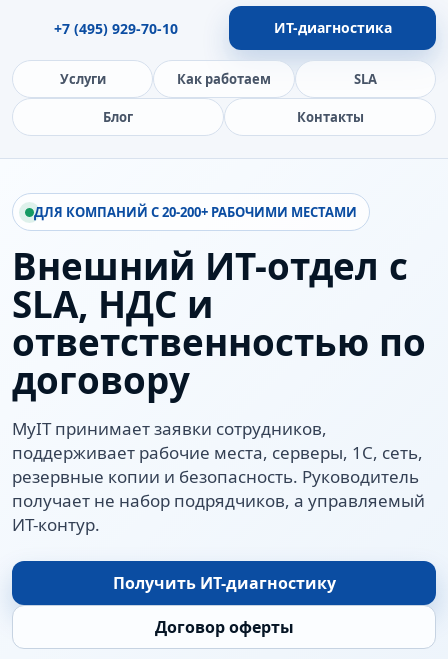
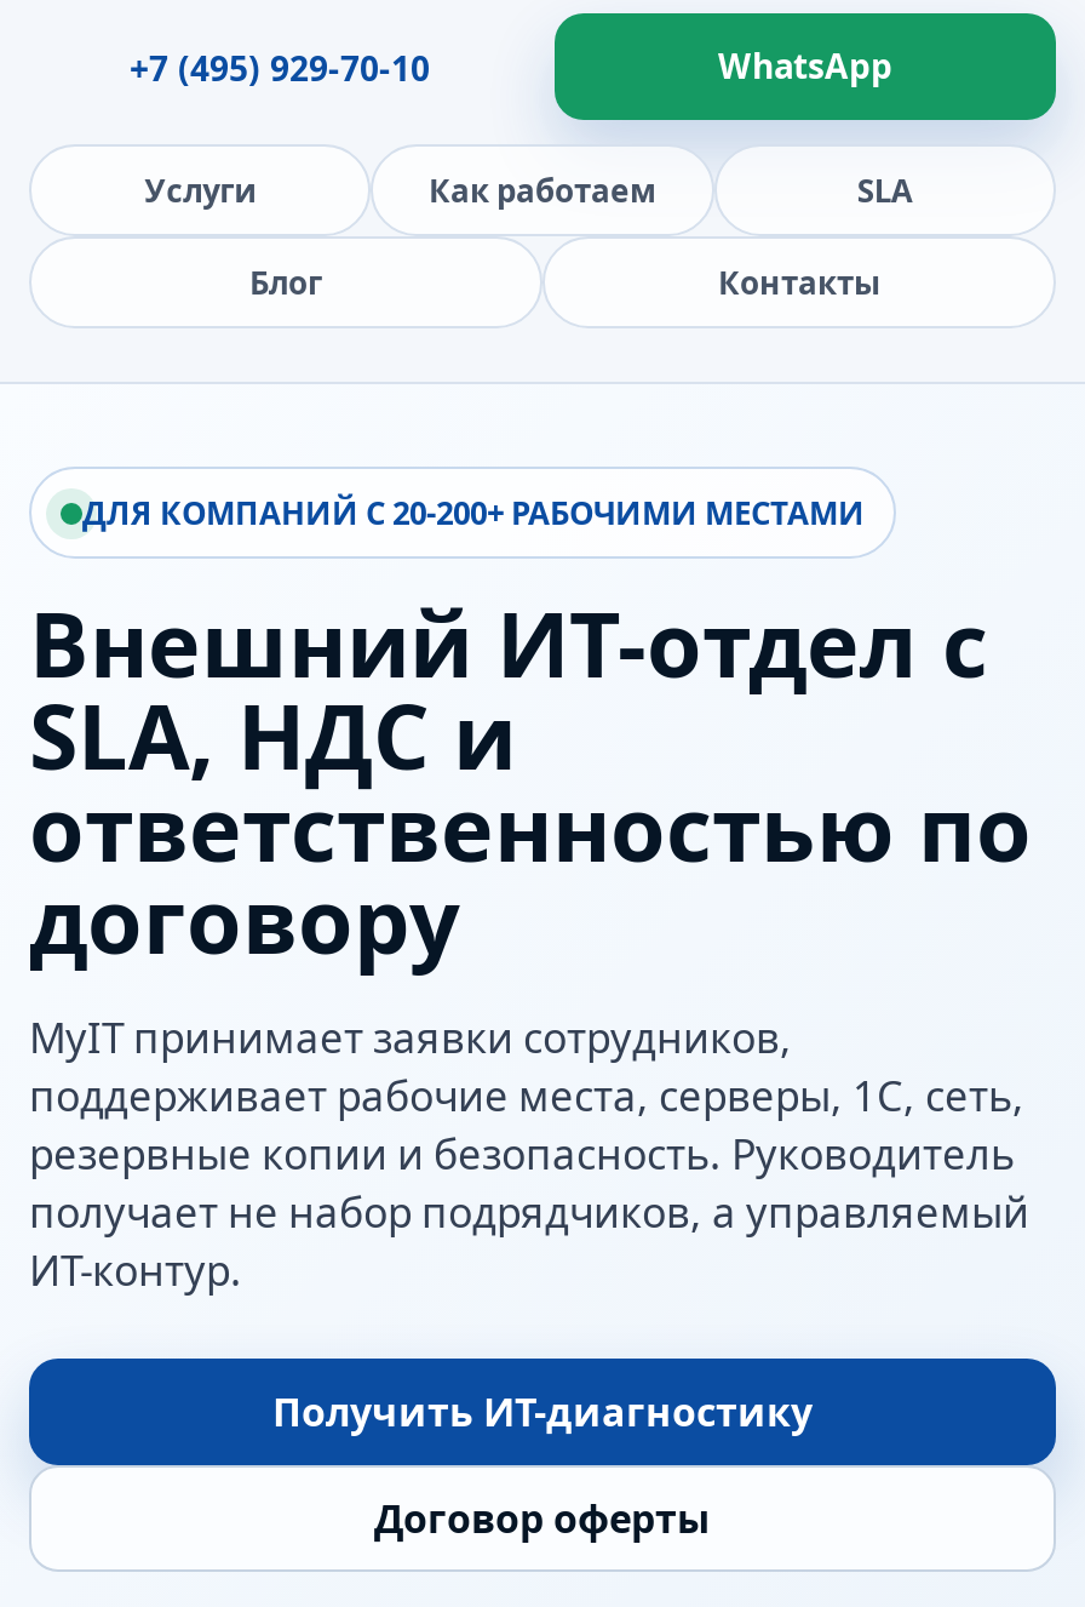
- ИТ-диагностика
+ WhatsApp
